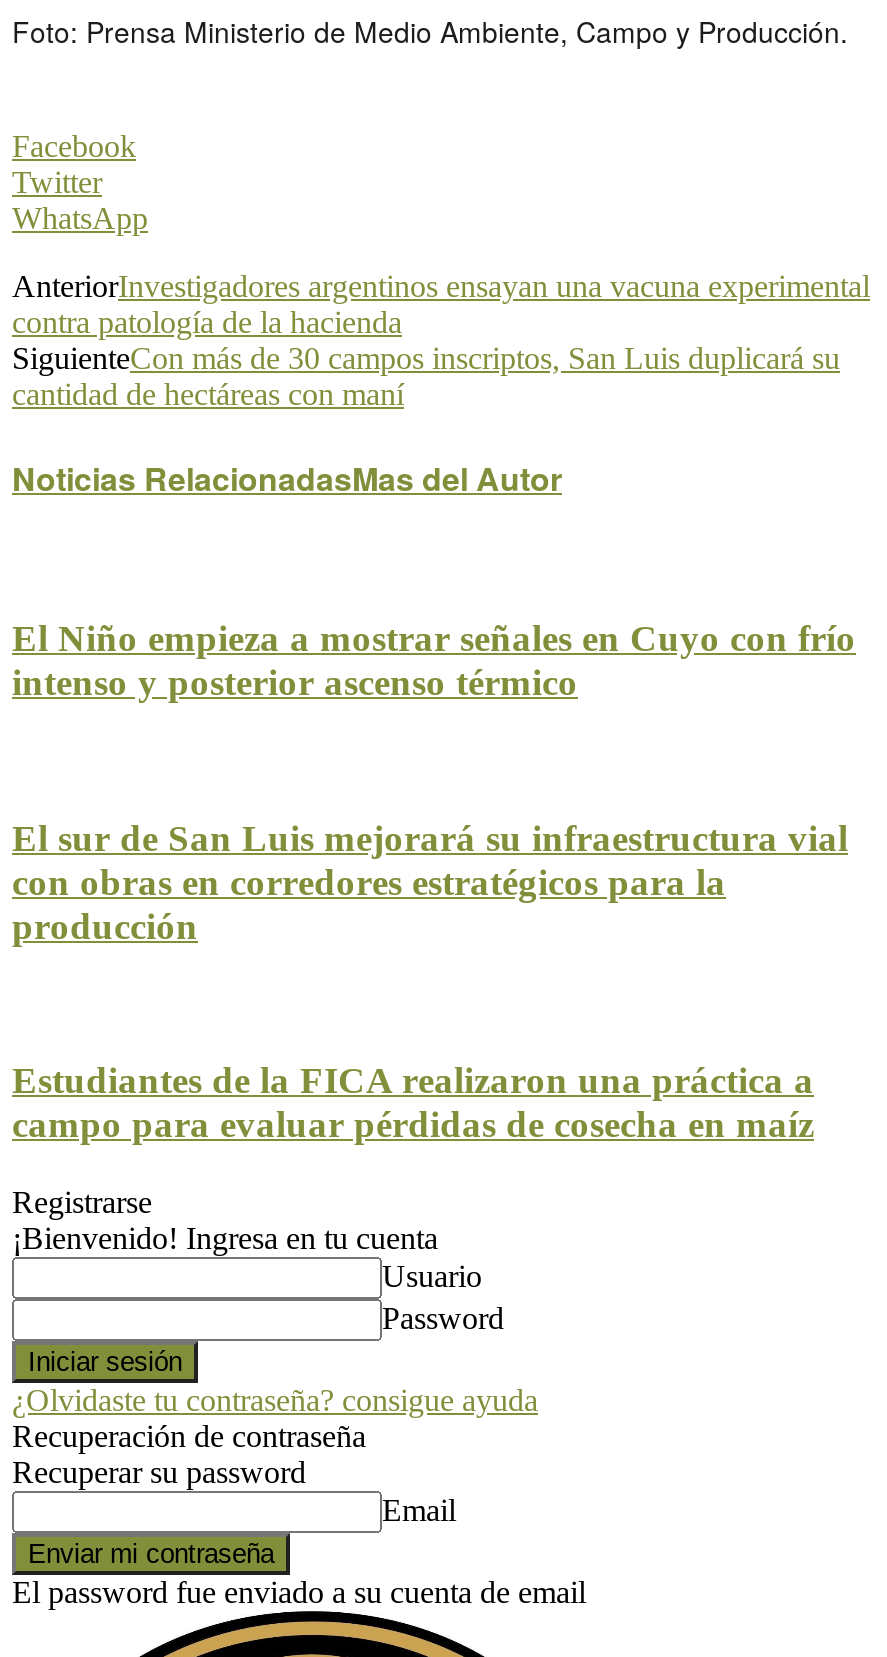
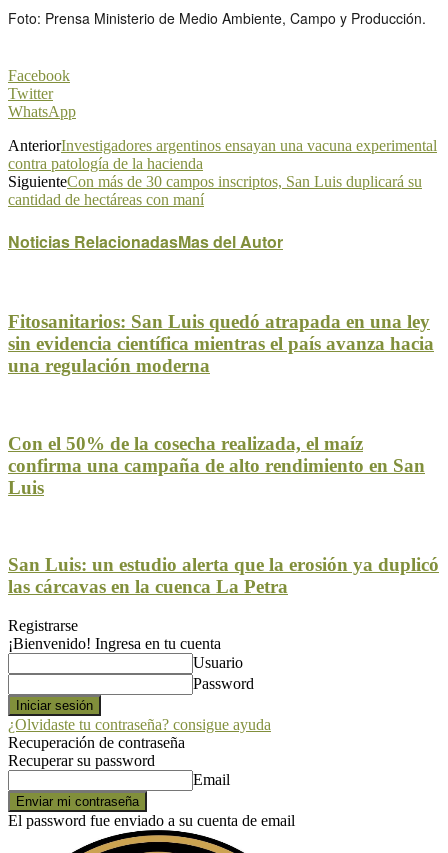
- El Niño empieza a mostrar señales en Cuyo con frío
- intenso y posterior ascenso térmico
+ Fitosanitarios: San Luis quedó atrapada en una ley
+ sin evidencia científica mientras el país avanza hacia
+ una regulación moderna

- El sur de San Luis mejorará su infraestructura vial
- con obras en corredores estratégicos para la
- producción
+ Con el 50% de la cosecha realizada, el maíz
+ confirma una campaña de alto rendimiento en San
+ Luis

- Estudiantes de la FICA realizaron una práctica a
- campo para evaluar pérdidas de cosecha en maíz
+ San Luis: un estudio alerta que la erosión ya duplicó
+ las cárcavas en la cuenca La Petra
